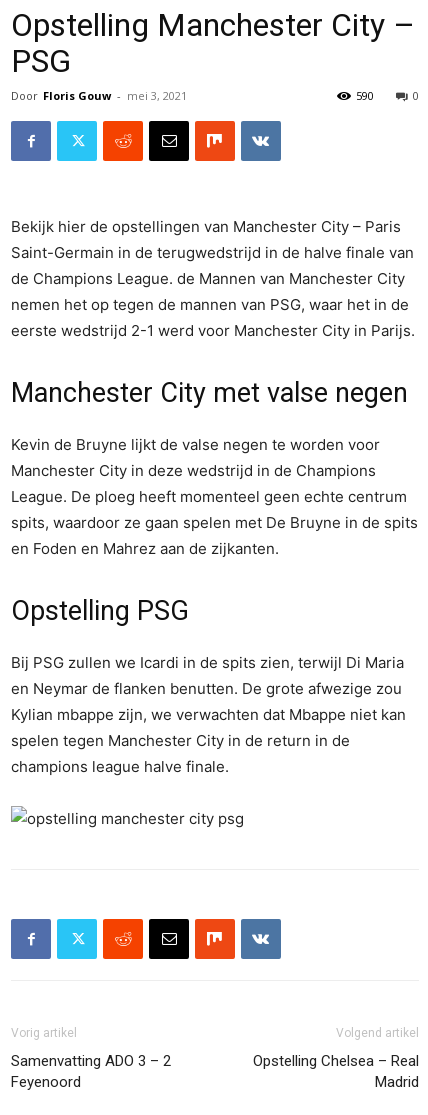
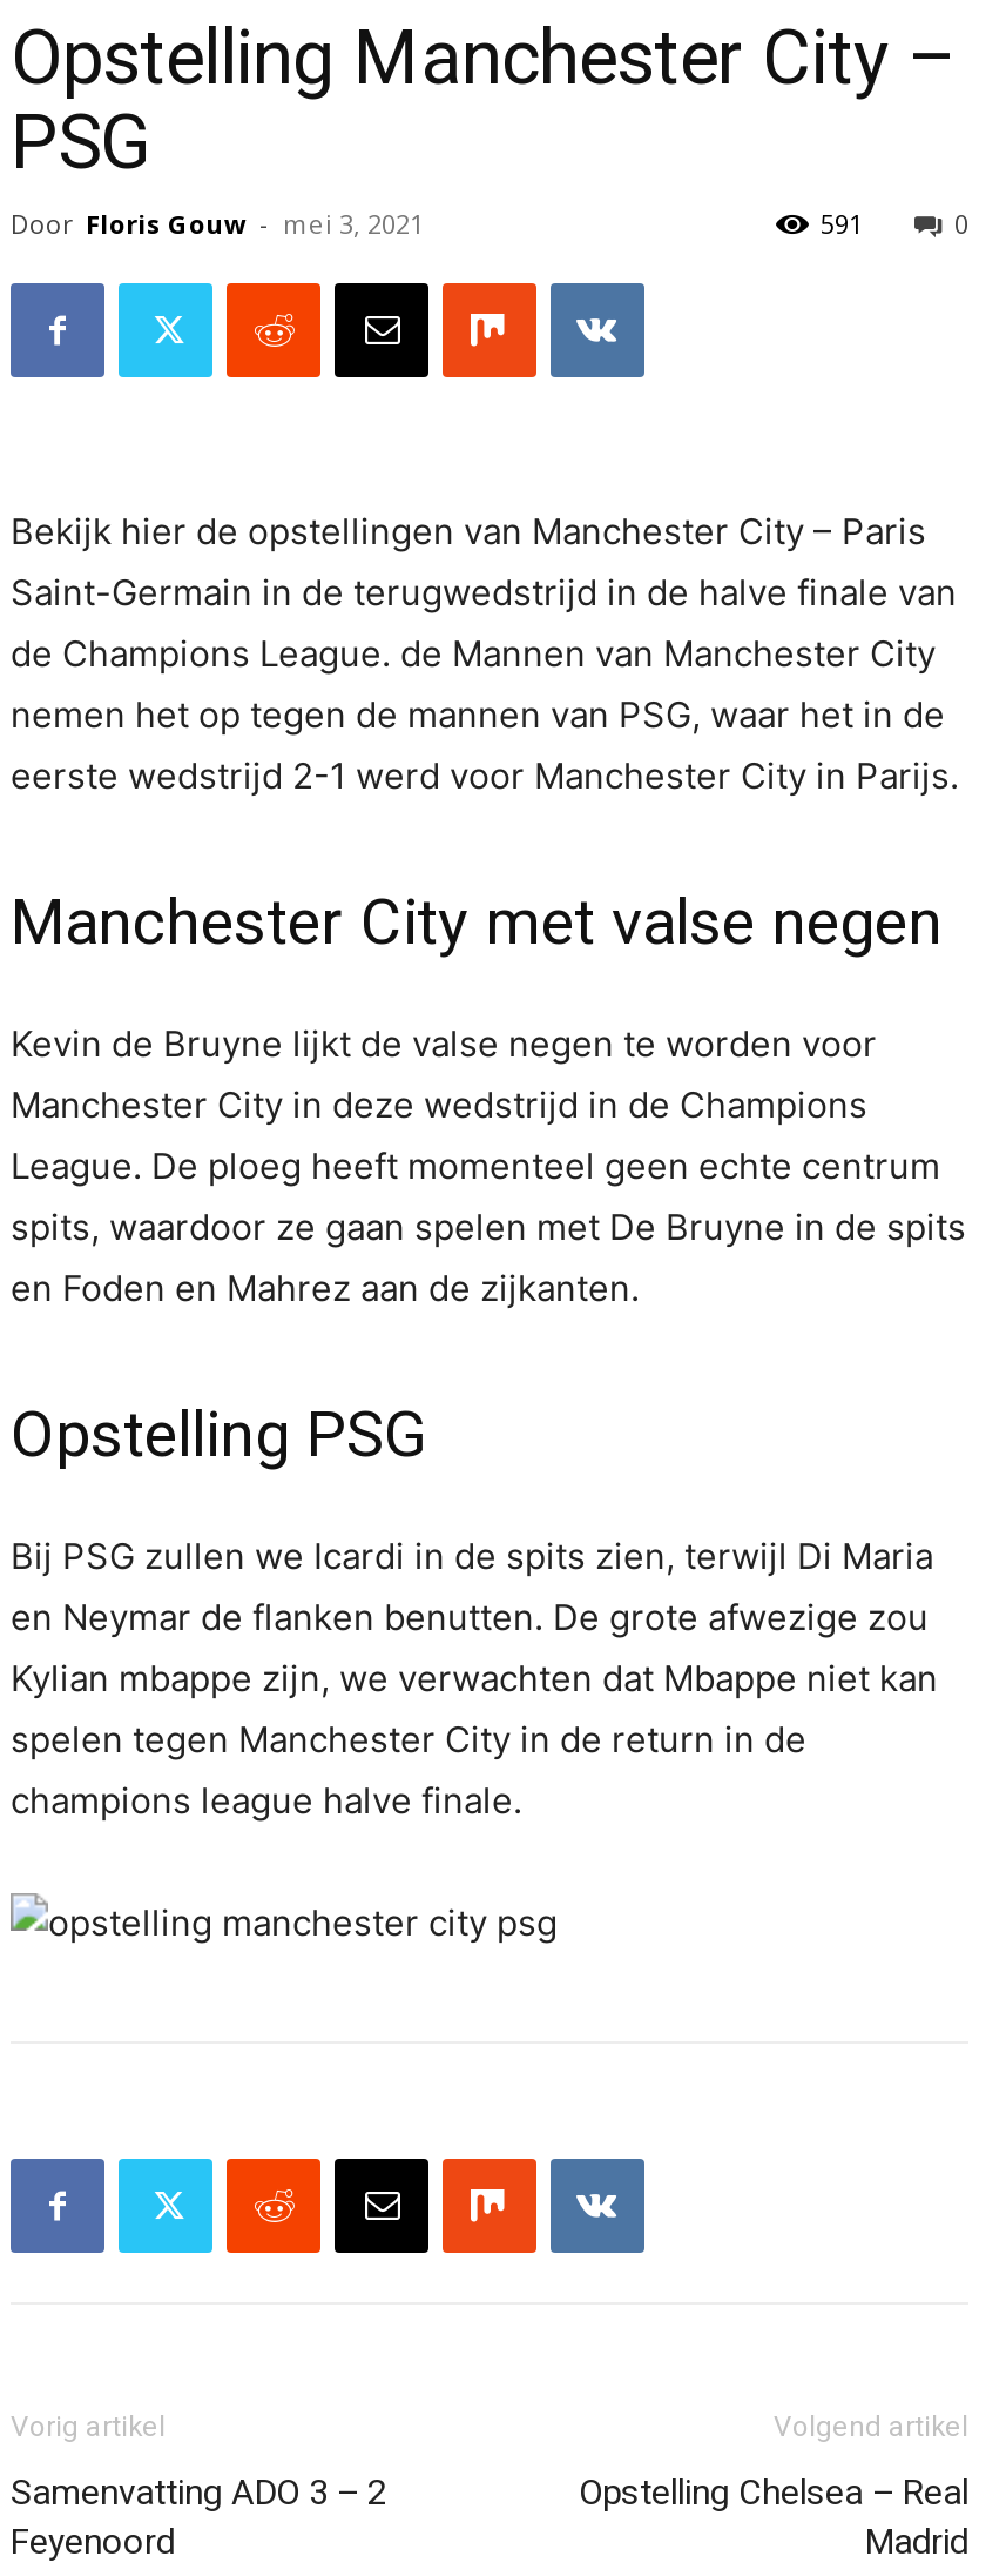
- 590
+ 591
